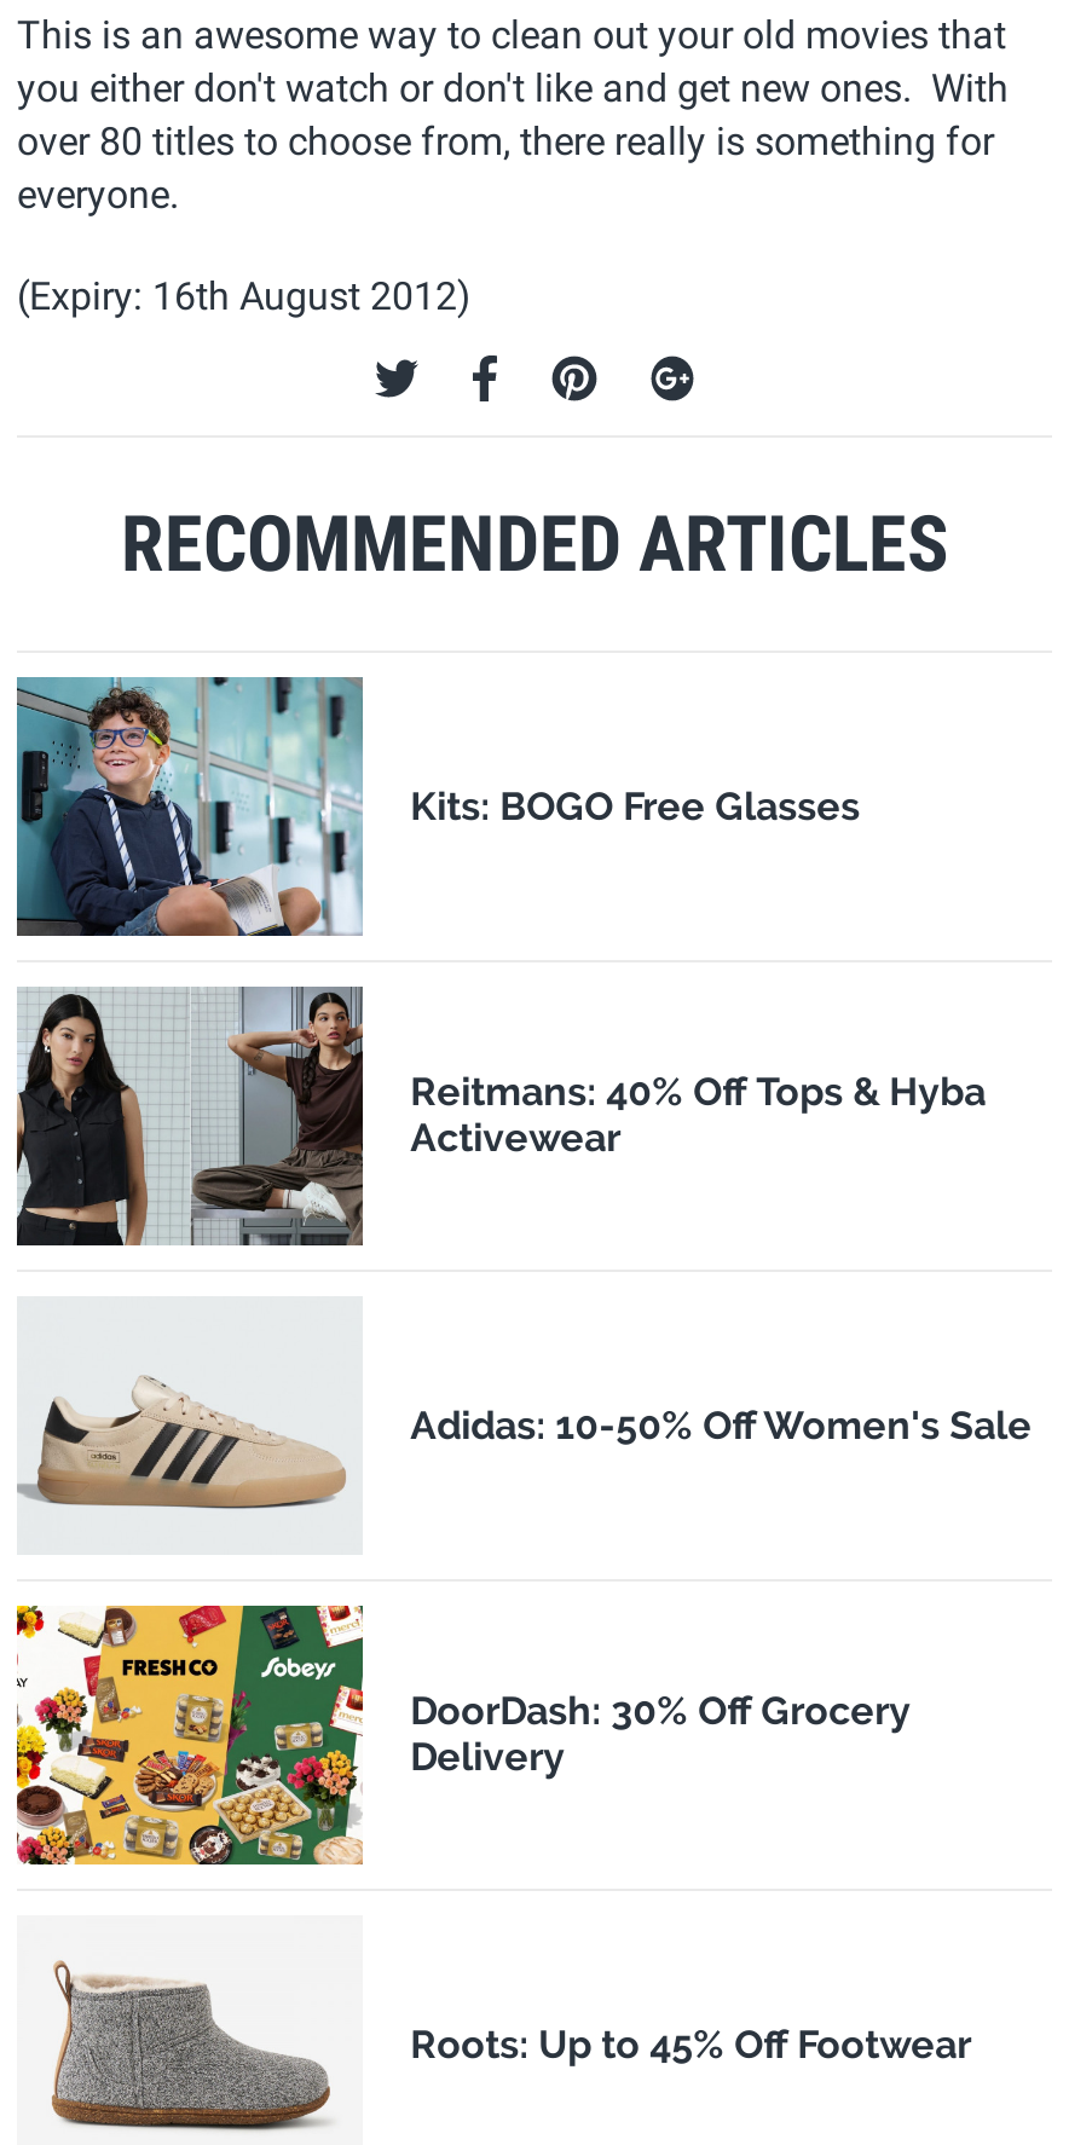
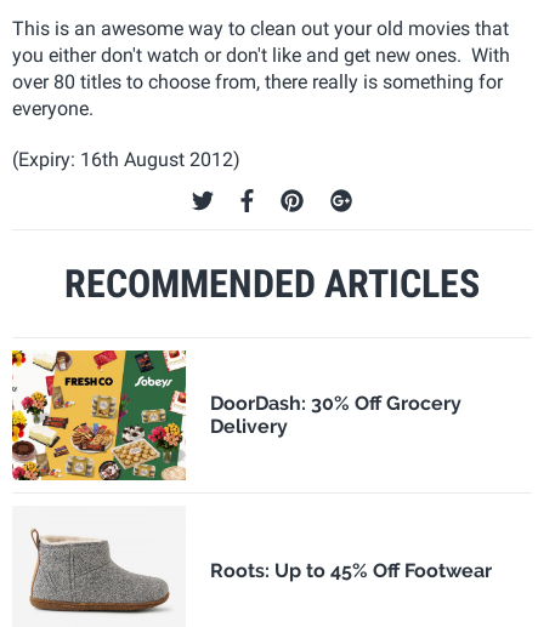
- [image]
- Kits: BOGO Free Glasses

- [image]
- Reitmans: 40% Off Tops & Hyba
- Activewear

- [image]
- Adidas: 10-50% Off Women's Sale
